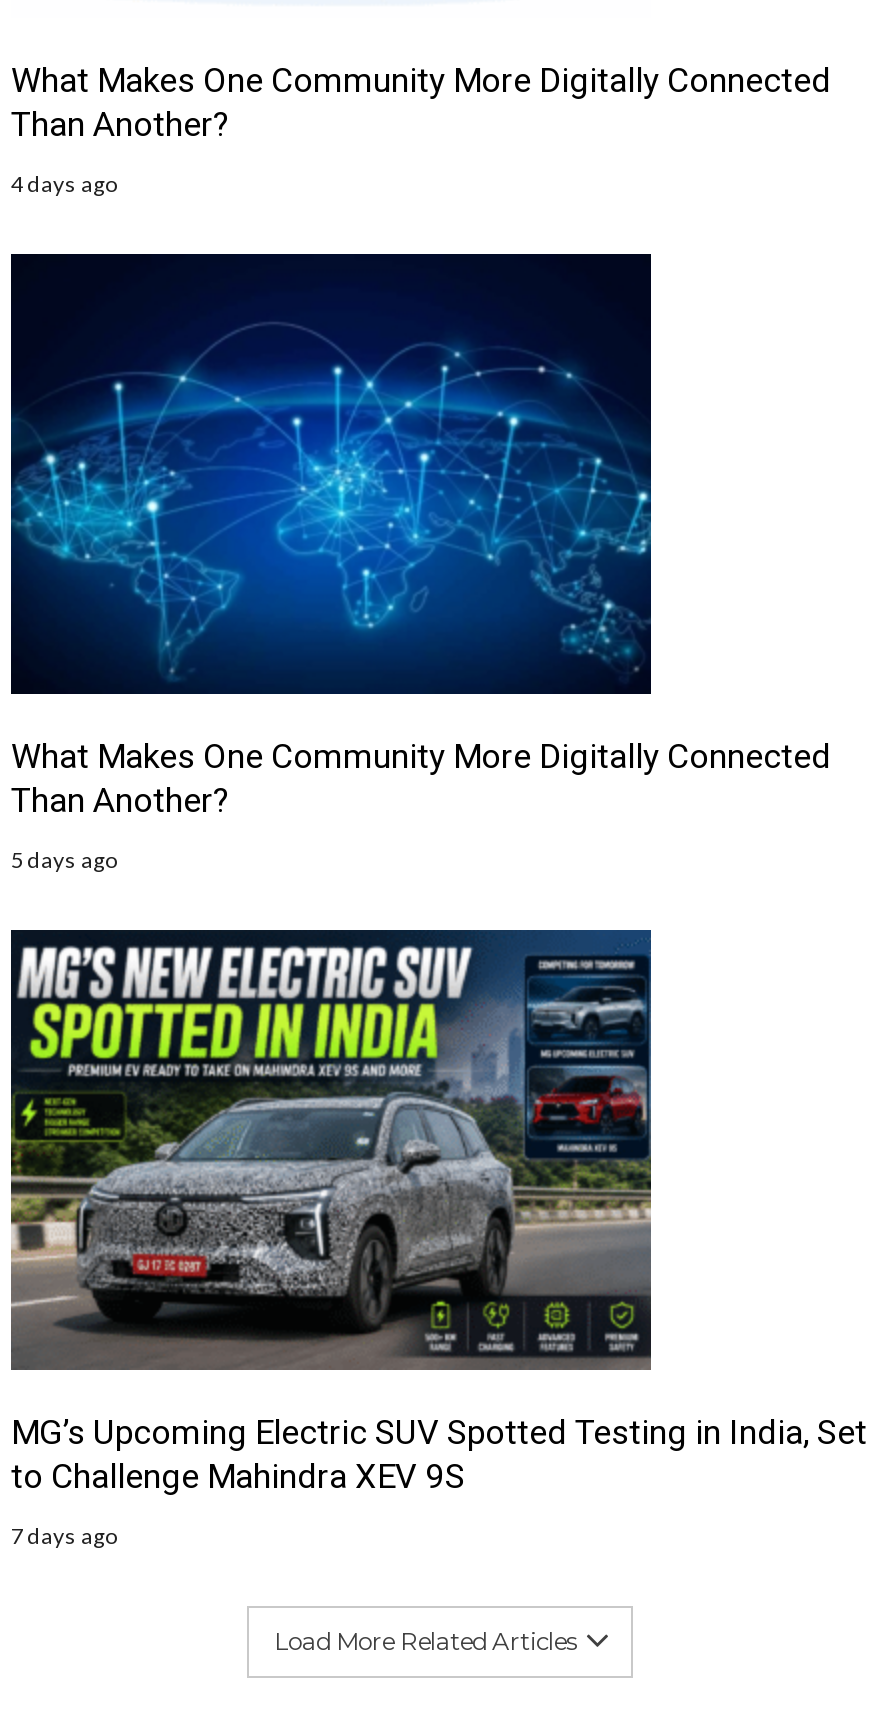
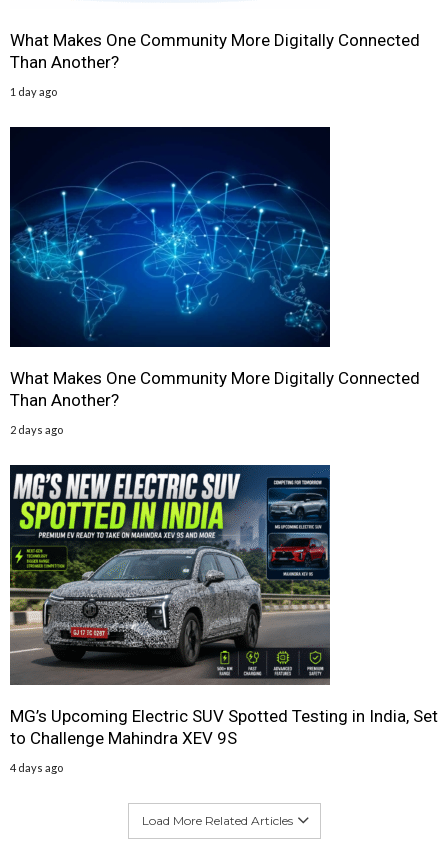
- 4 days ago
+ 1 day ago

- 5 days ago
+ 2 days ago

- 7 days ago
+ 4 days ago
